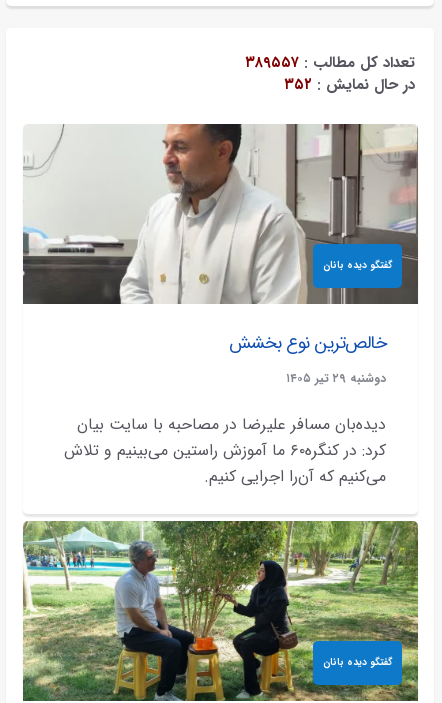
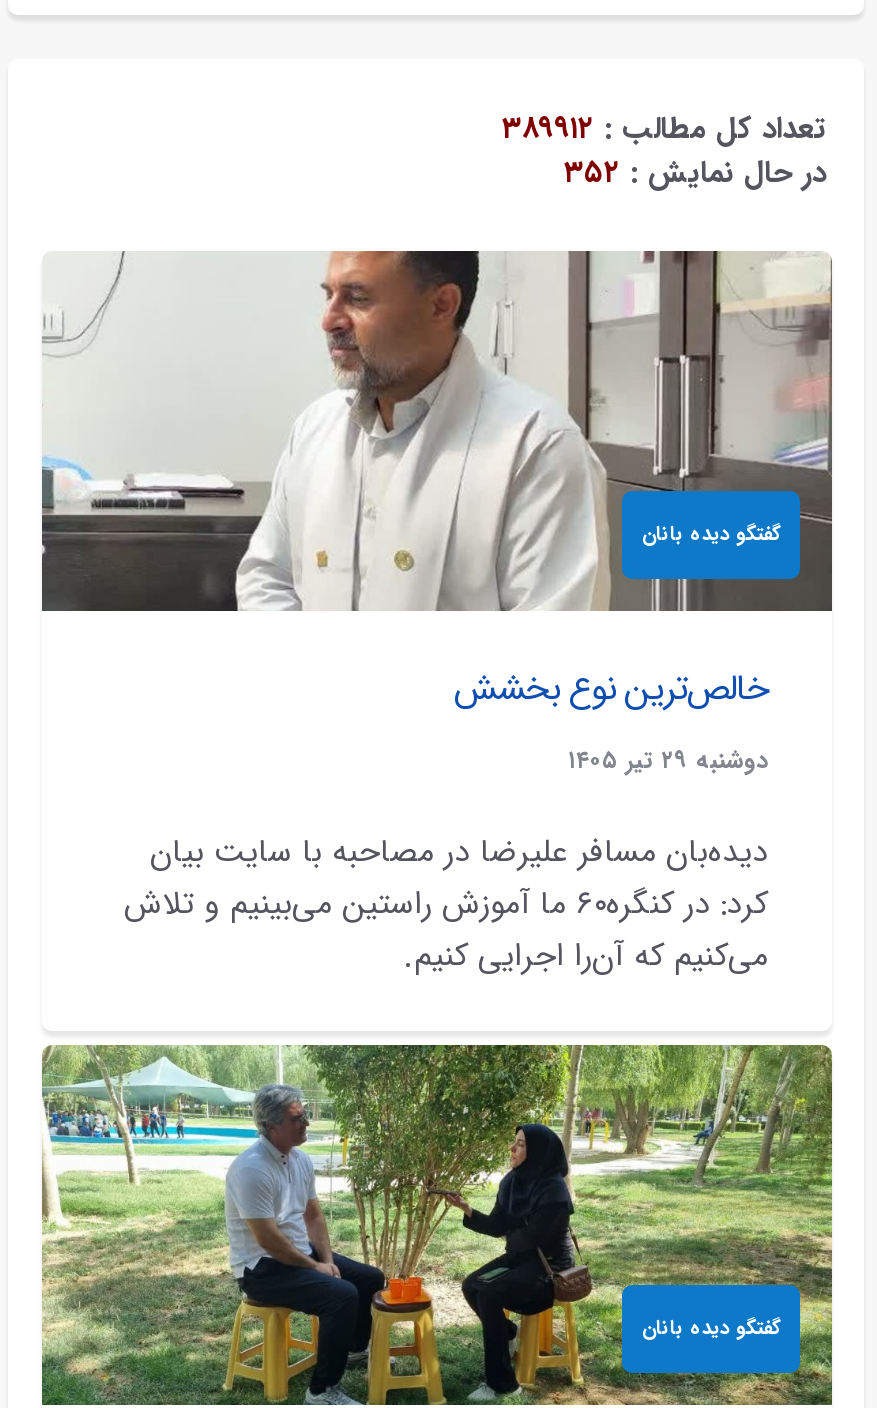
- تعداد کل مطالب : ۳۸۹۵۵۷
+ تعداد کل مطالب : ۳۸۹۹۱۲
